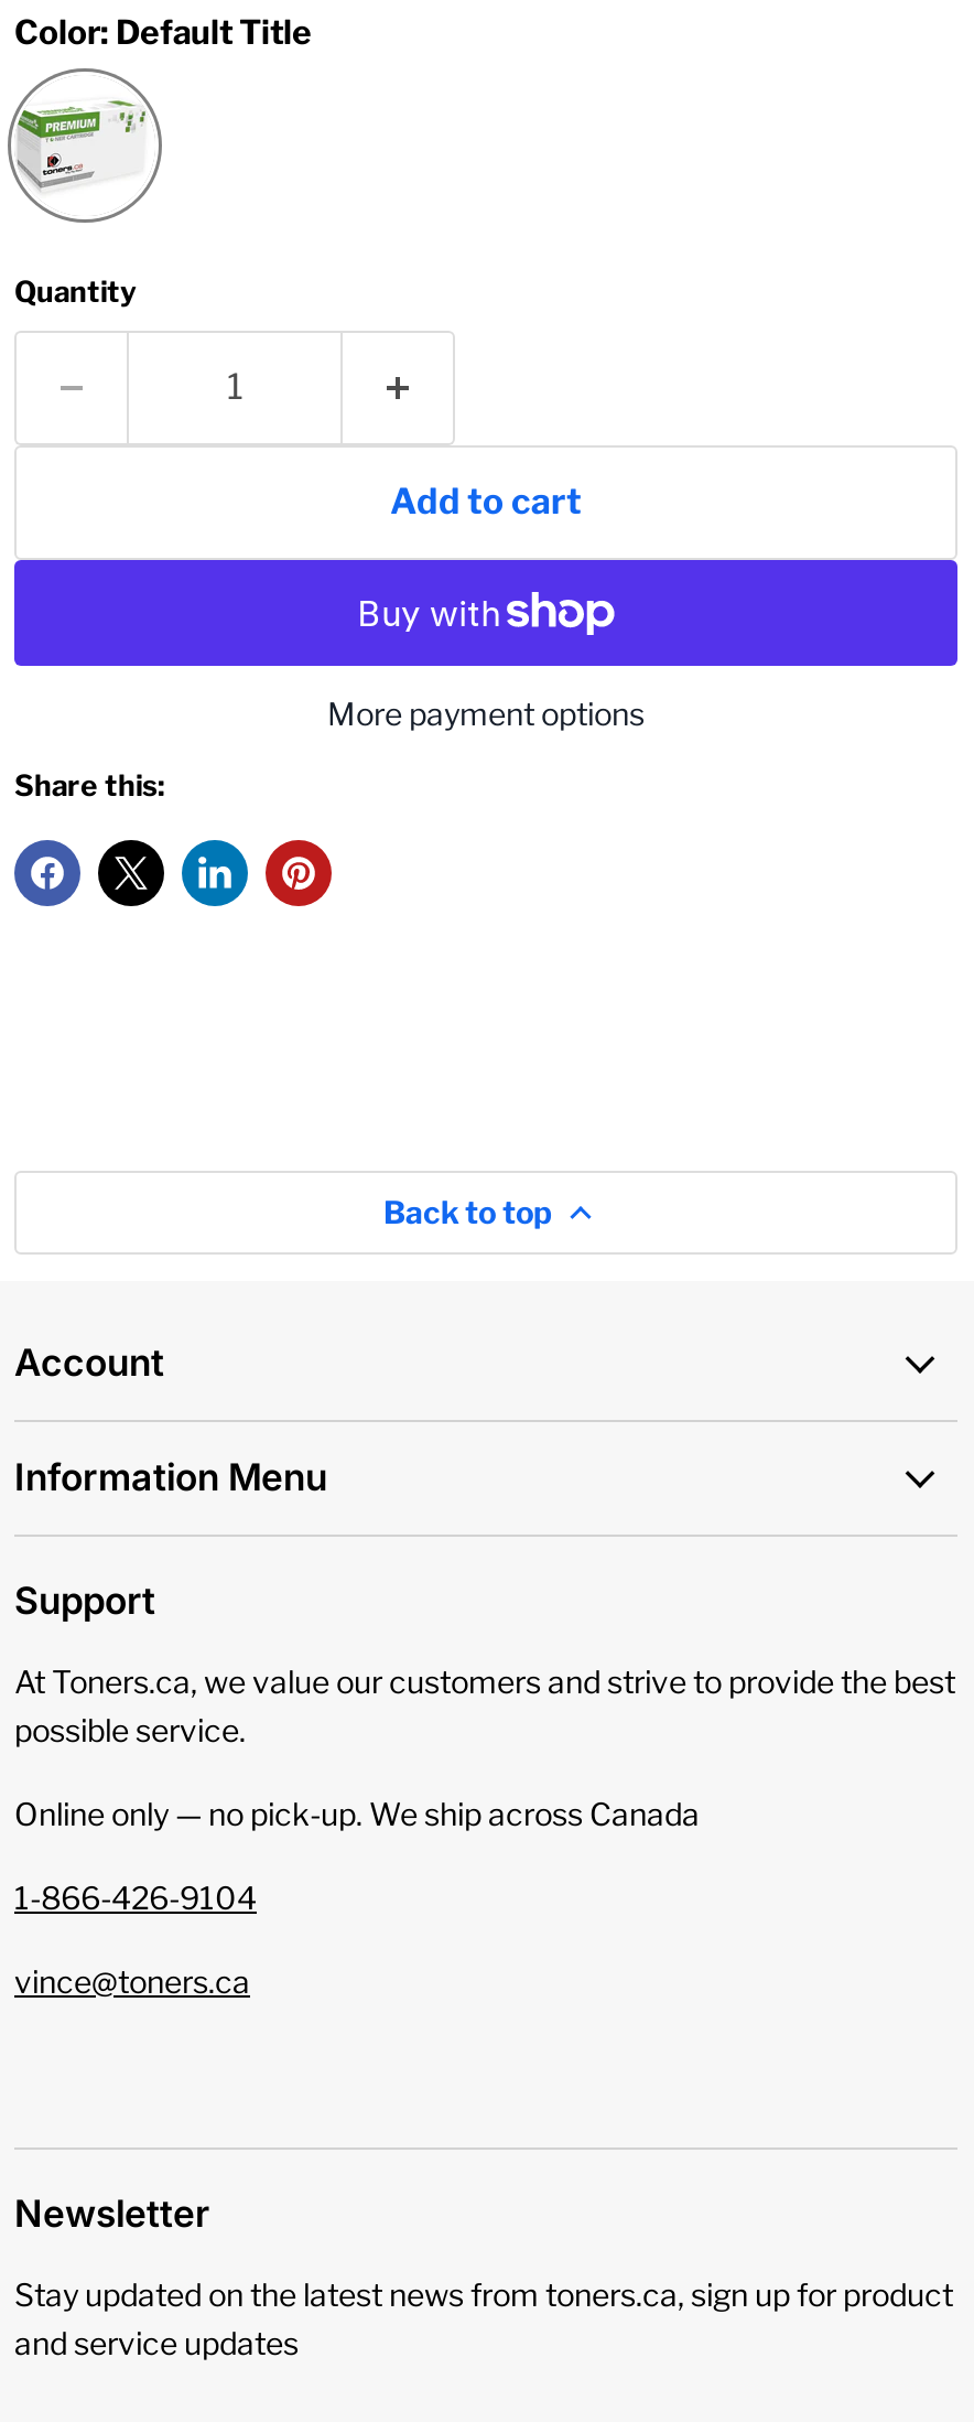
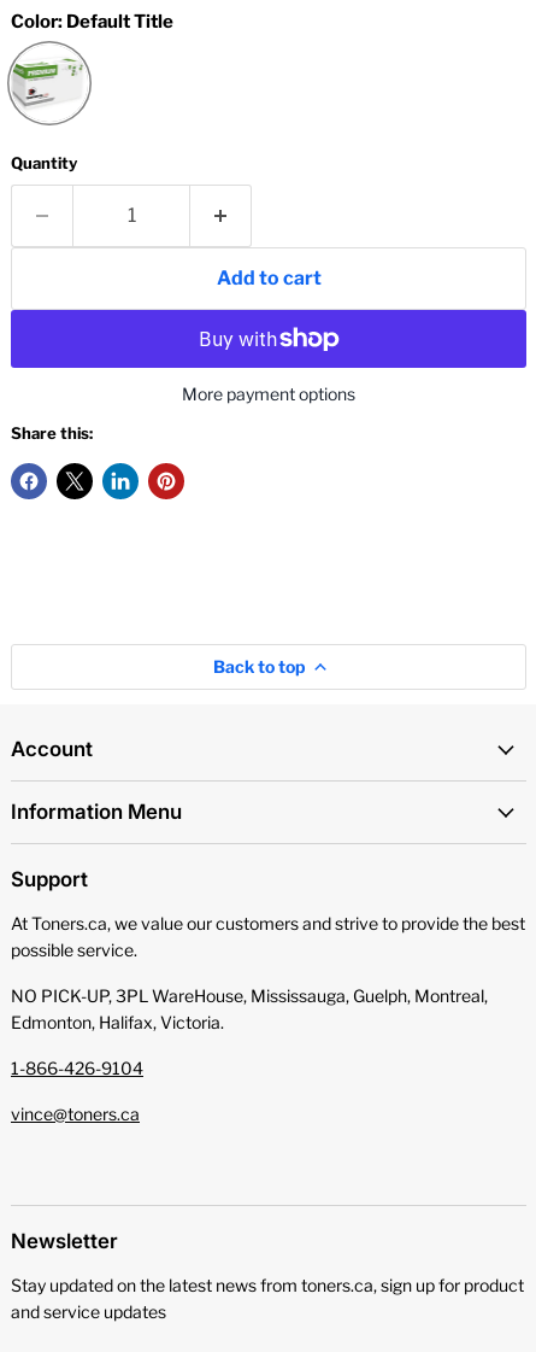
- Online only — no pick‑up. We ship across Canada
+ NO PICK-UP, 3PL WareHouse, Mississauga, Guelph, Montreal,
+ Edmonton, Halifax, Victoria.
